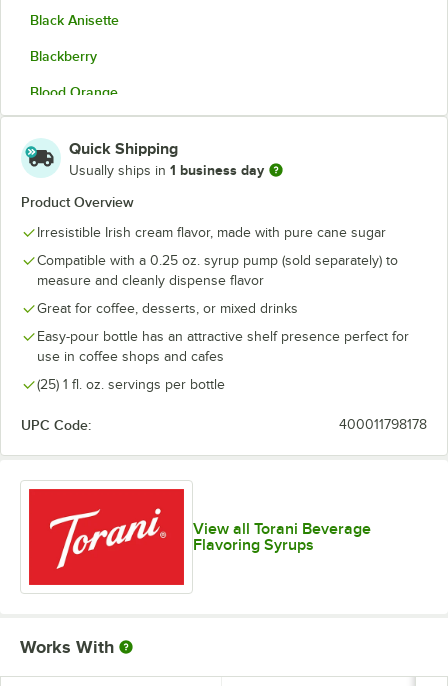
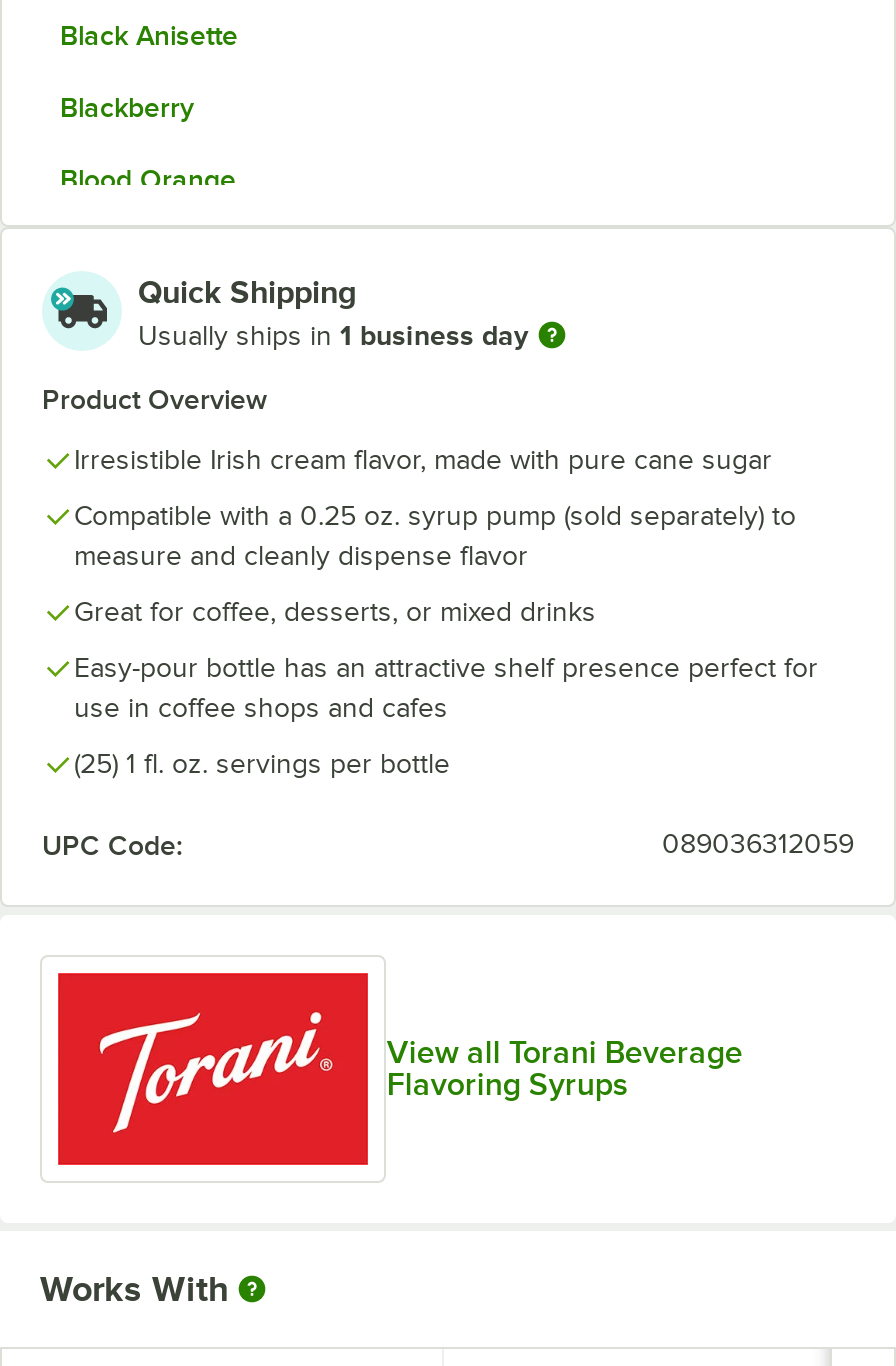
- 400011798178
+ 089036312059
